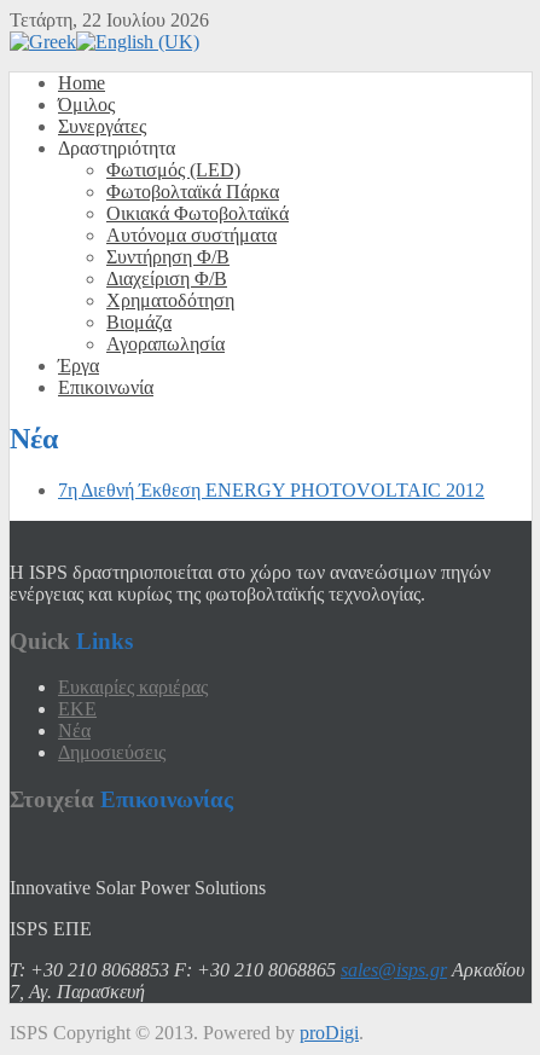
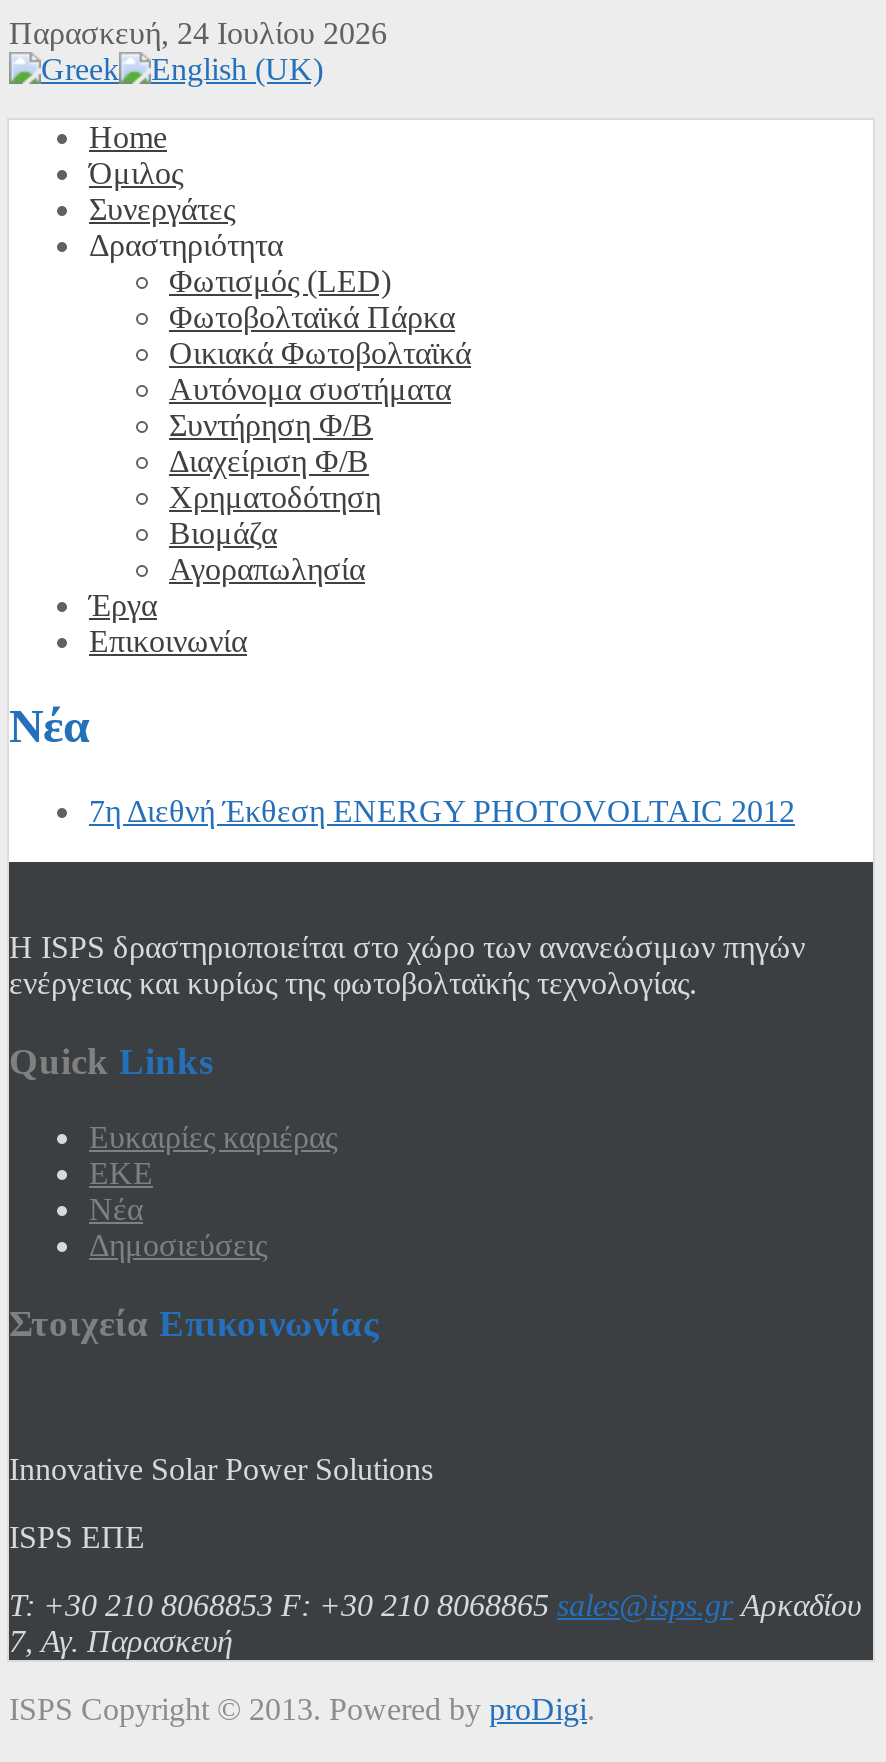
- Τετάρτη, 22 Ιουλίου 2026
+ Παρασκευή, 24 Ιουλίου 2026
